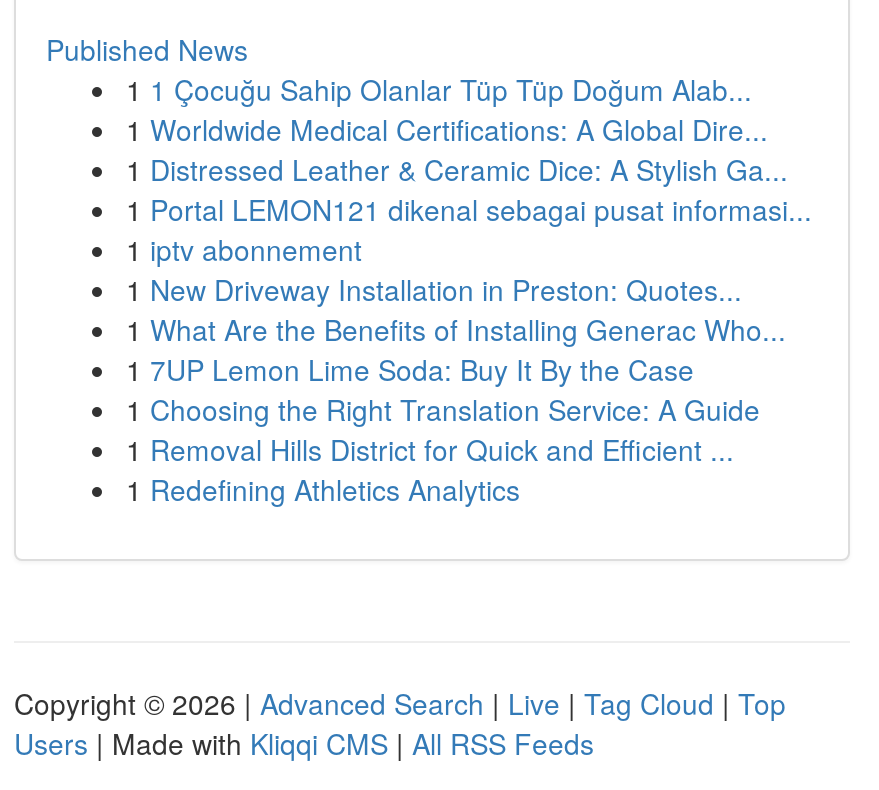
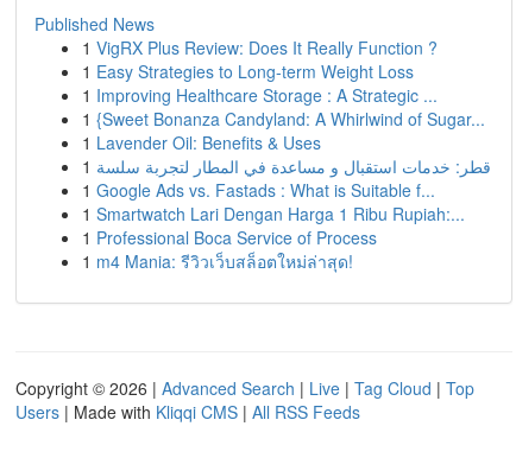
- 1 1 Çocuğu Sahip Olanlar Tüp Tüp Doğum Alab...
- 1 Worldwide Medical Certifications: A Global Dire...
- 1 Distressed Leather & Ceramic Dice: A Stylish Ga...
- 1 Portal LEMON121 dikenal sebagai pusat informasi...
- 1 iptv abonnement
- 1 New Driveway Installation in Preston: Quotes...
- 1 What Are the Benefits of Installing Generac Who...
- 1 7UP Lemon Lime Soda: Buy It By the Case
- 1 Choosing the Right Translation Service: A Guide
- 1 Removal Hills District for Quick and Efficient ...
- 1 Redefining Athletics Analytics
+ 1 VigRX Plus Review: Does It Really Function ?
+ 1 Easy Strategies to Long-term Weight Loss
+ 1 Improving Healthcare Storage : A Strategic ...
+ 1 {Sweet Bonanza Candyland: A Whirlwind of Sugar...
+ 1 Lavender Oil: Benefits & Uses
+ 1 قطر: خدمات استقبال و مساعدة في المطار لتجربة سلسة
+ 1 Google Ads vs. Fastads : What is Suitable f...
+ 1 Smartwatch Lari Dengan Harga 1 Ribu Rupiah:...
+ 1 Professional Boca Service of Process
+ 1 m4 Mania: รีวิวเว็บสล็อตใหม่ล่าสุด!
